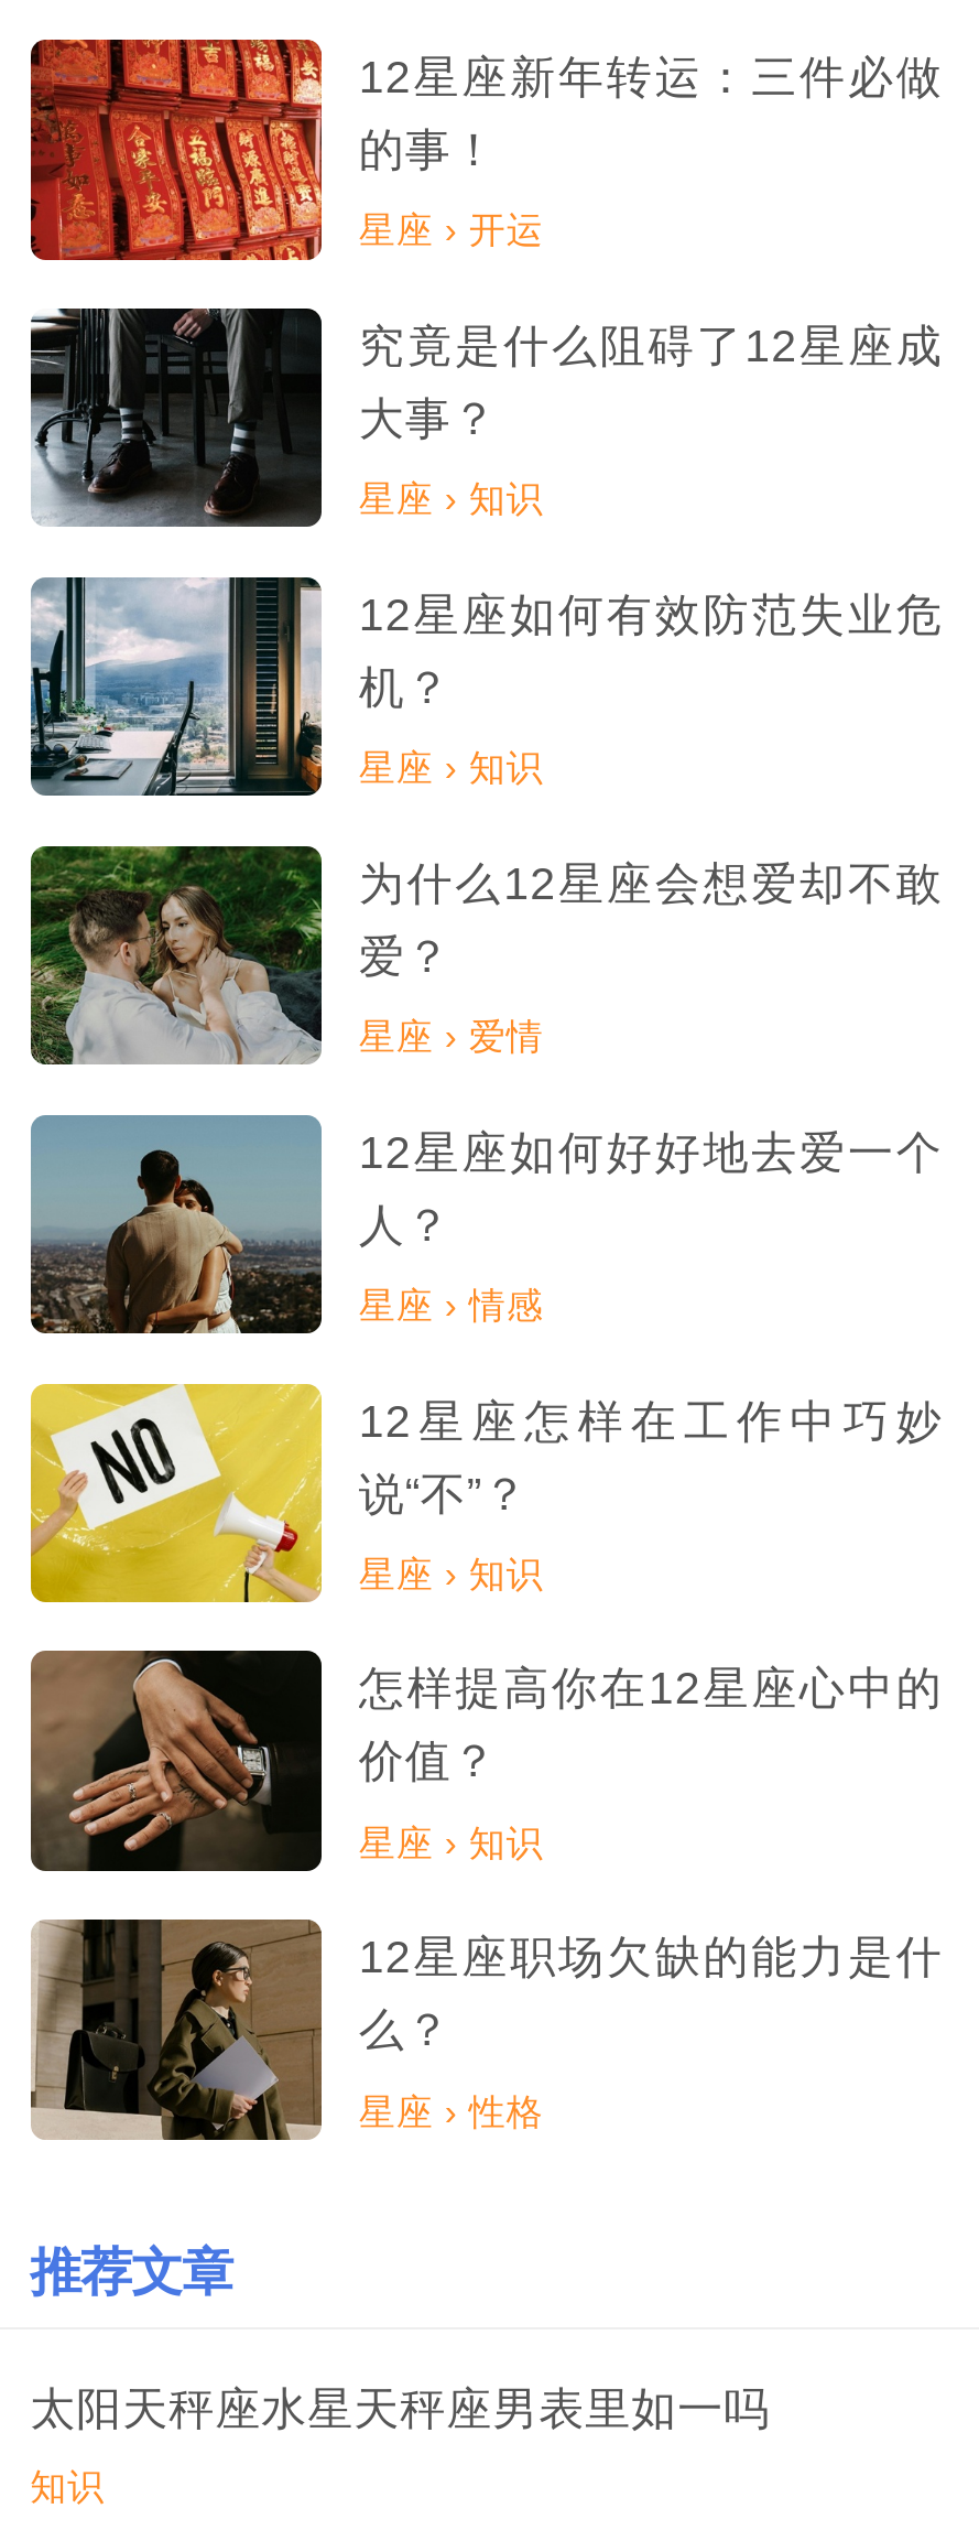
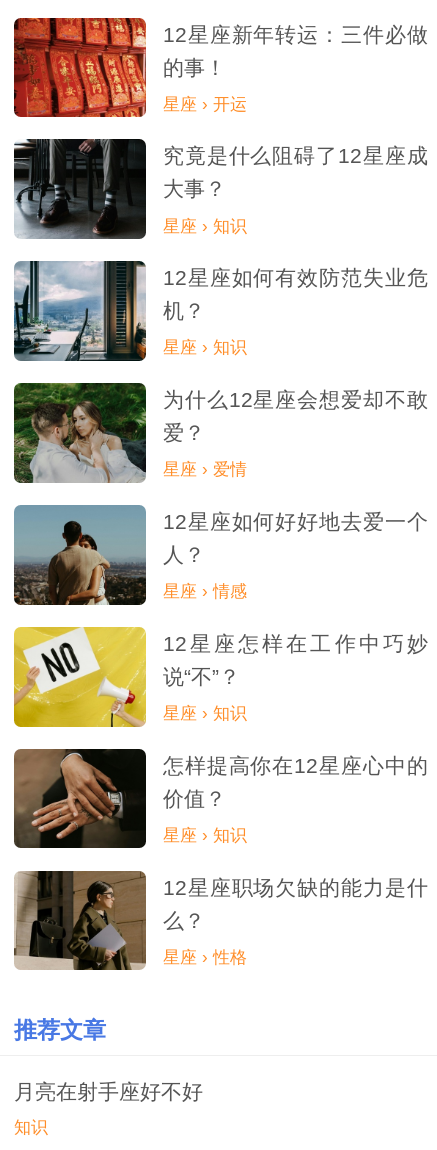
- 太阳天秤座水星天秤座男表里如一吗
+ 月亮在射手座好不好
